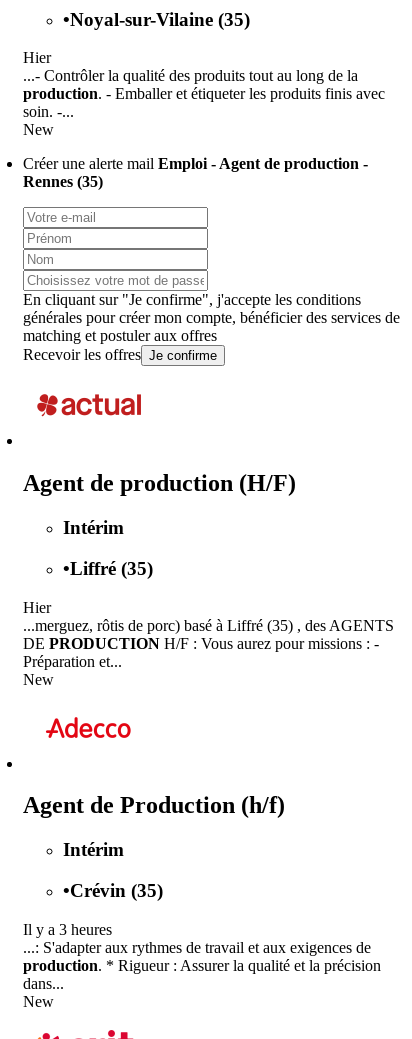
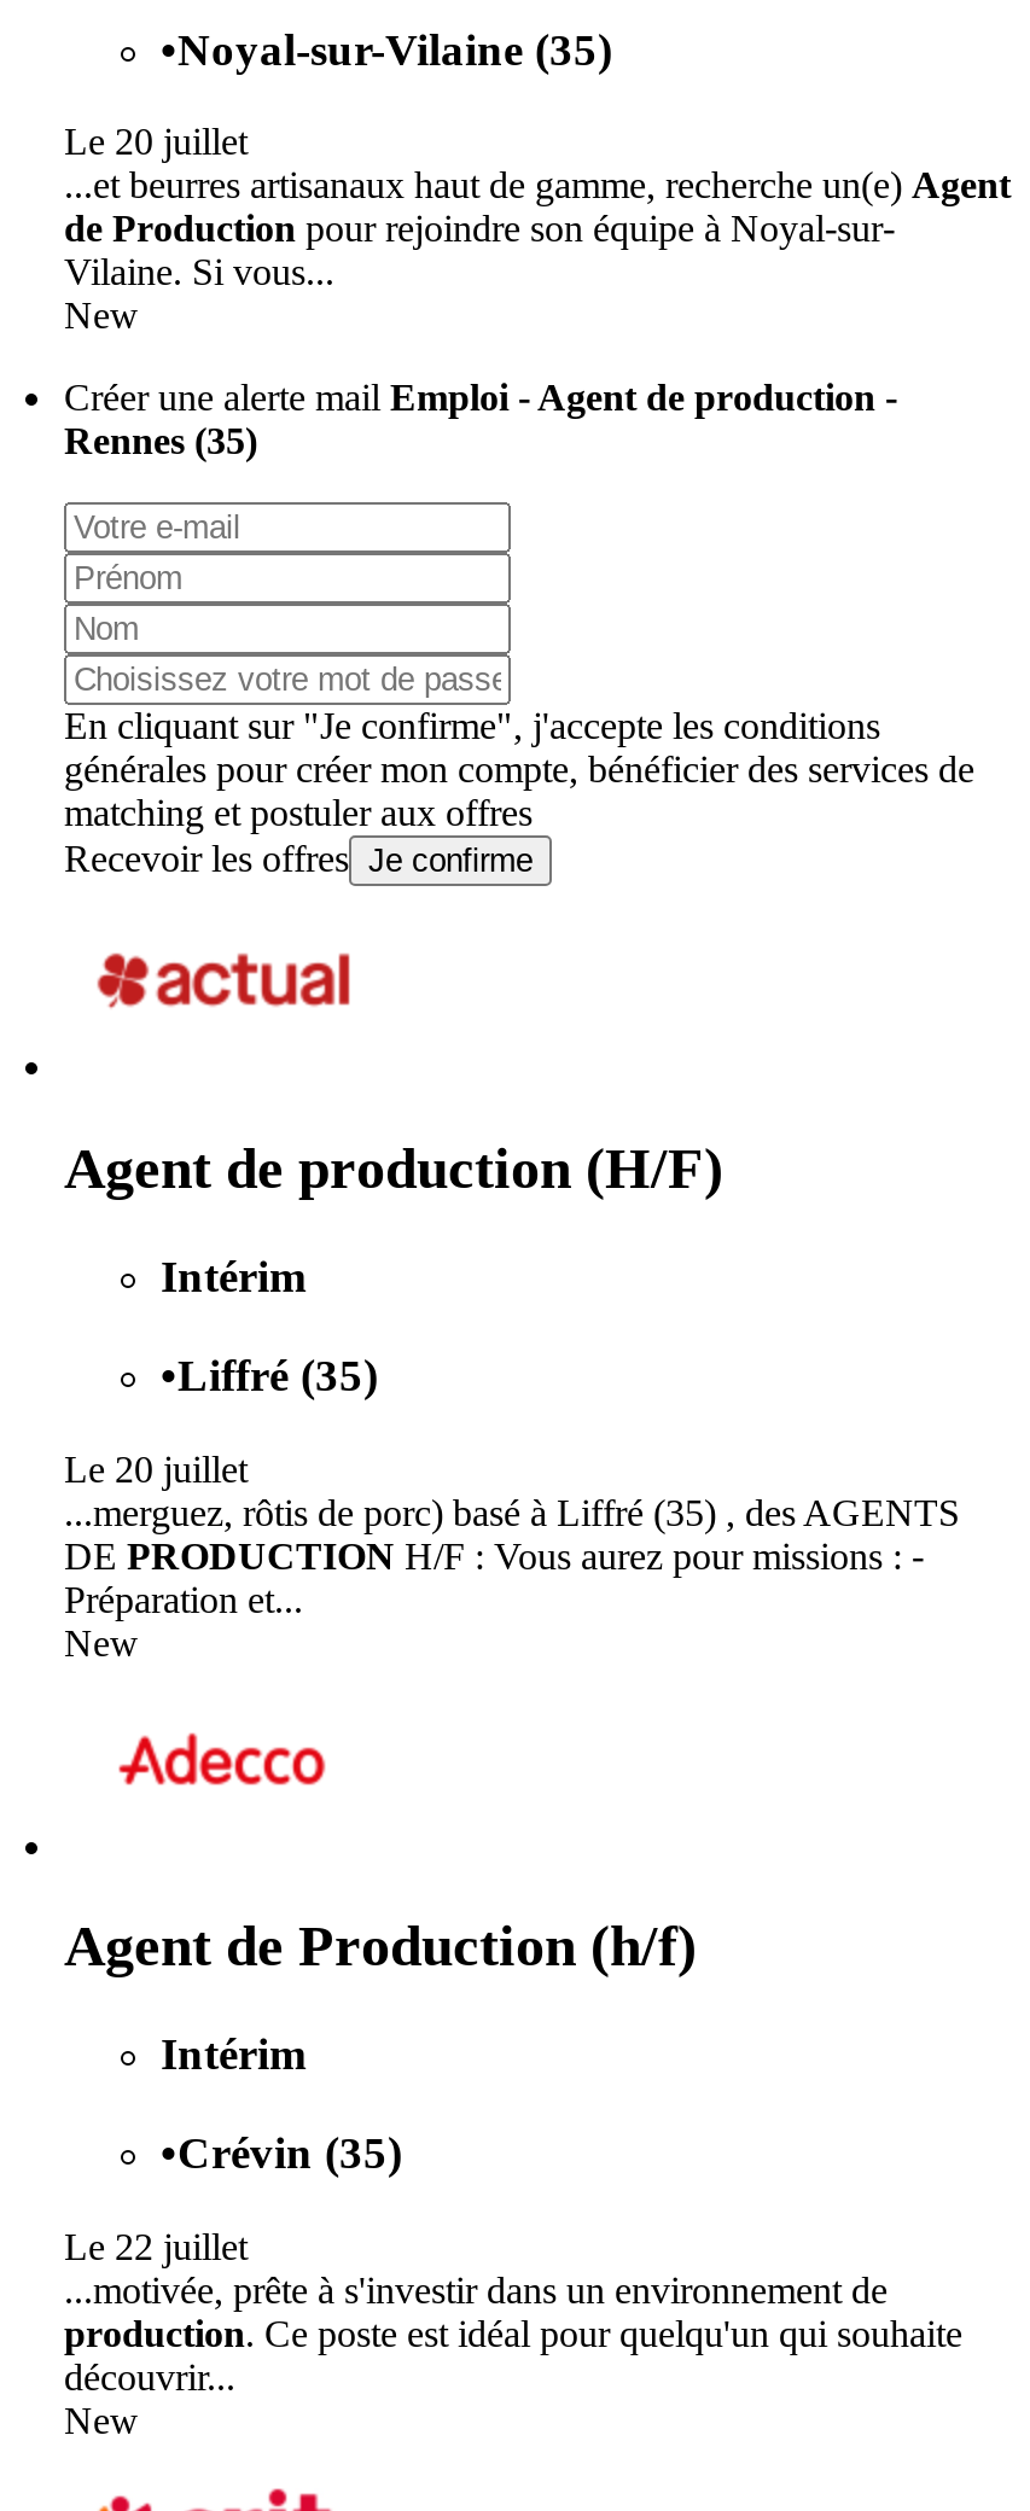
- Hier
- ...- Contrôler la qualité des produits tout au long de la
- production. - Emballer et étiqueter les produits finis avec
- soin. -...
+ Le 20 juillet
+ ...et beurres artisanaux haut de gamme, recherche un(e) Agent
+ de Production pour rejoindre son équipe à Noyal-sur-
+ Vilaine. Si vous...

- Hier
+ Le 20 juillet

- Il y a 3 heures
- ...: S'adapter aux rythmes de travail et aux exigences de
- production. * Rigueur : Assurer la qualité et la précision
- dans...
+ Le 22 juillet
+ ...motivée, prête à s'investir dans un environnement de
+ production. Ce poste est idéal pour quelqu'un qui souhaite
+ découvrir...
